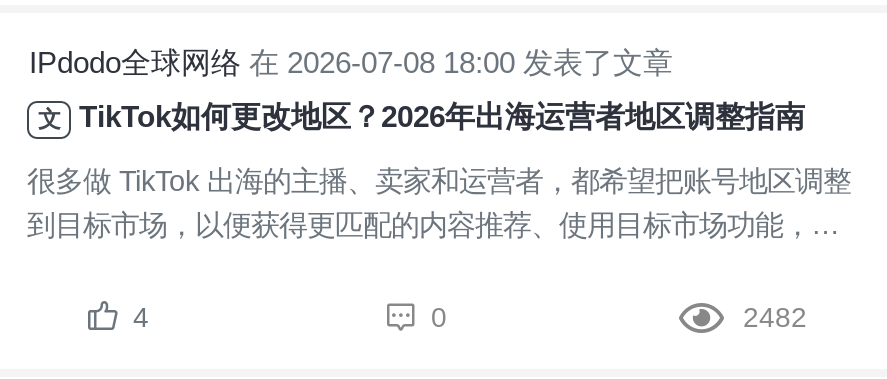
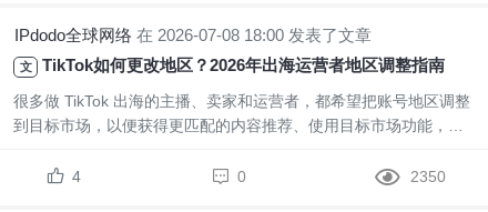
- 2482
+ 2350
